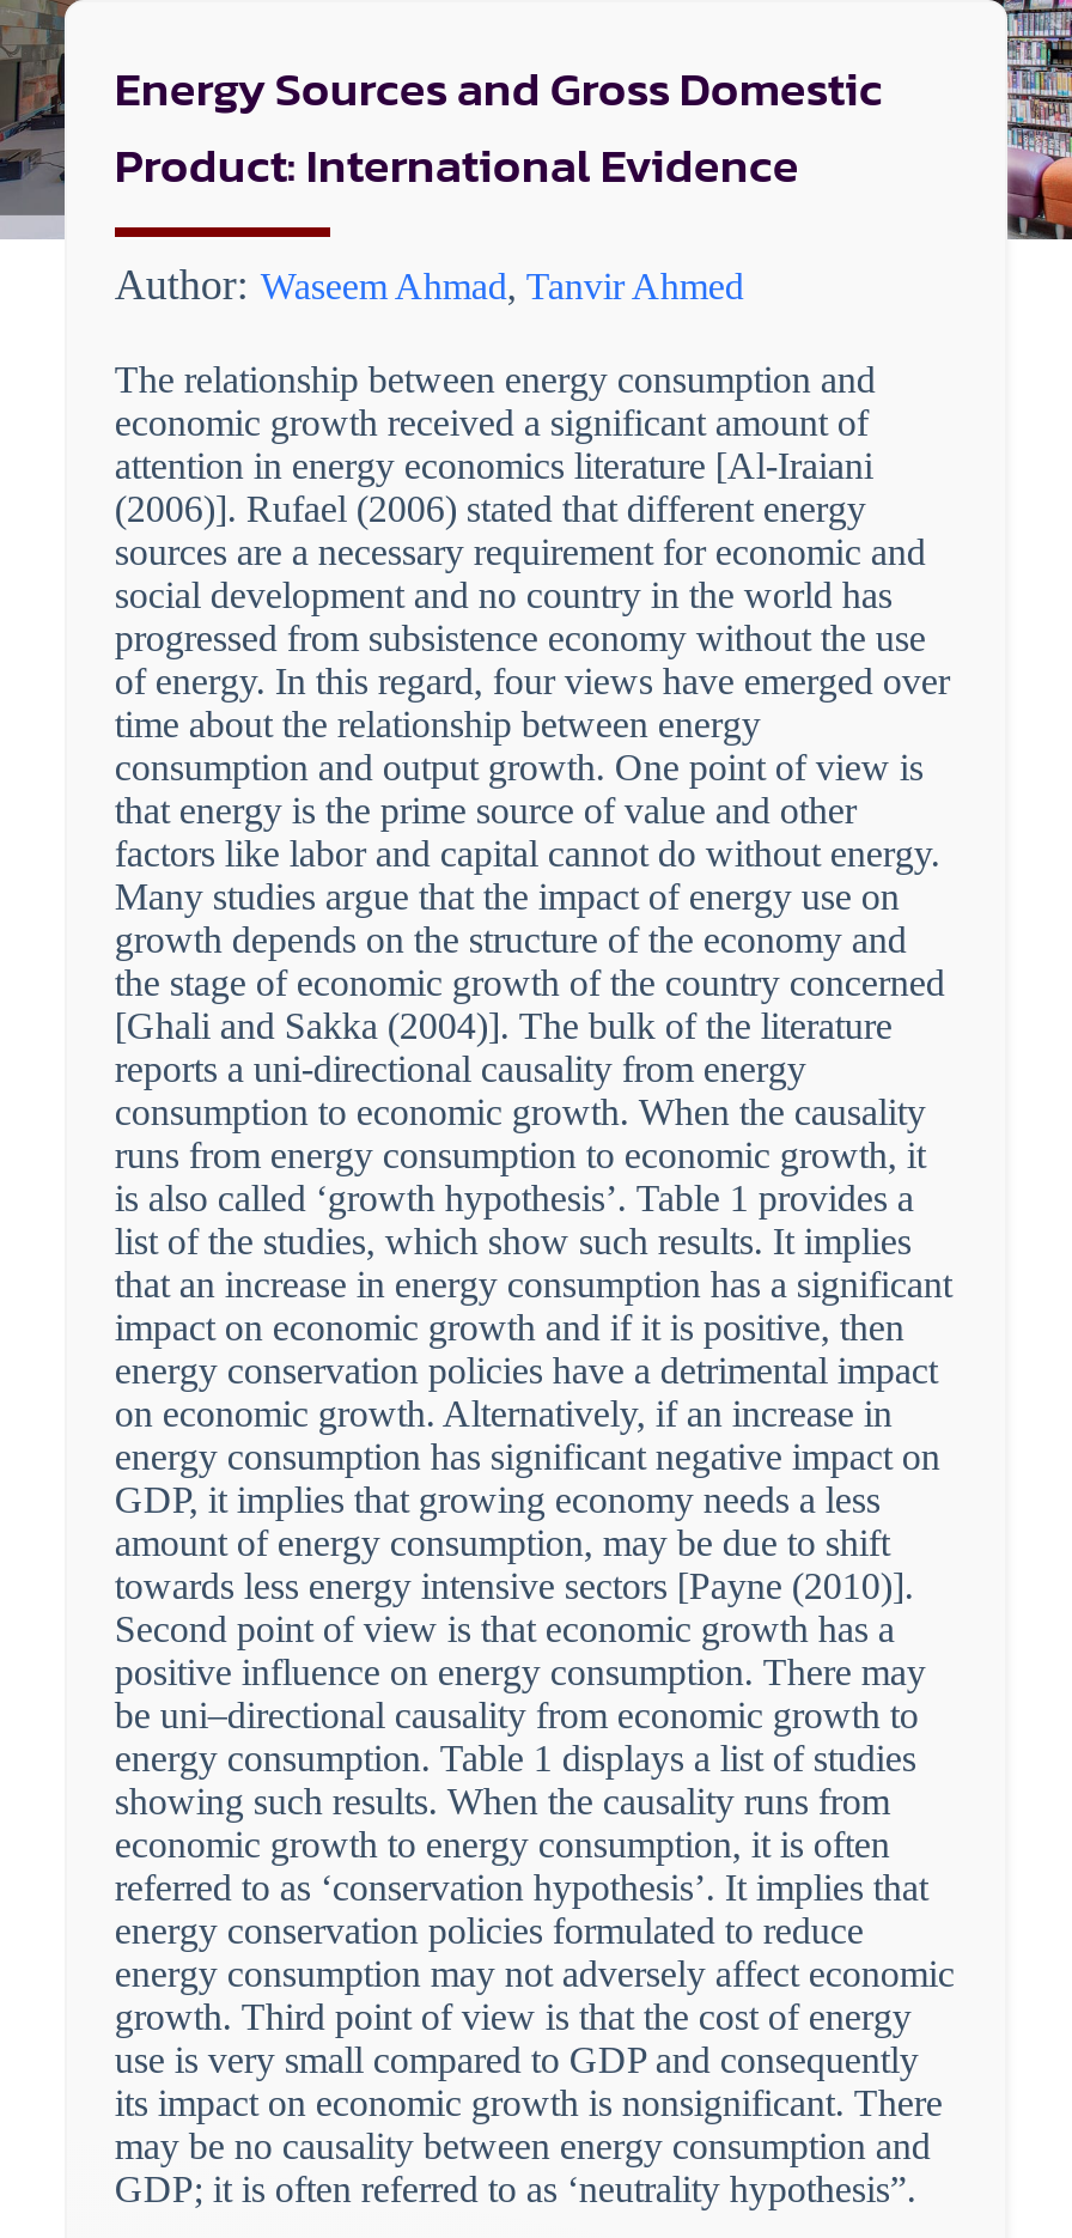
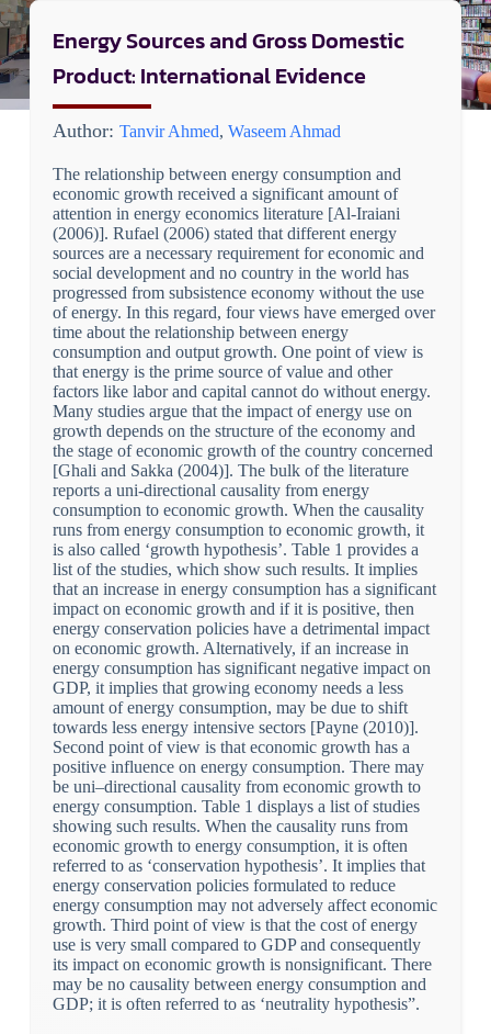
- Author: Waseem Ahmad, Tanvir Ahmed
+ Author: Tanvir Ahmed, Waseem Ahmad
